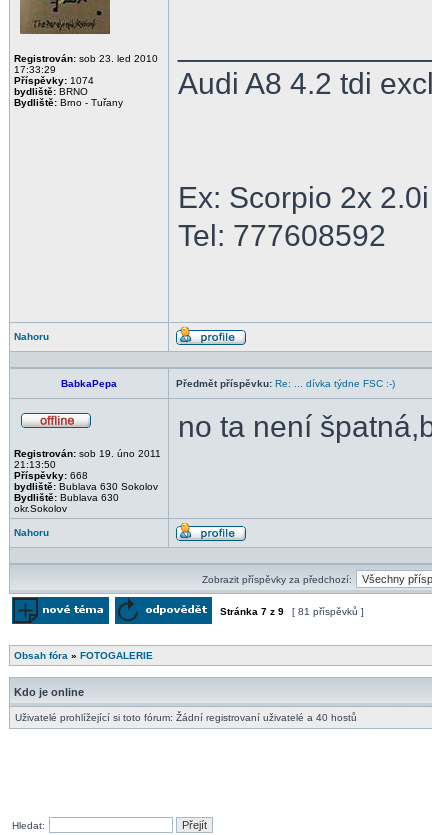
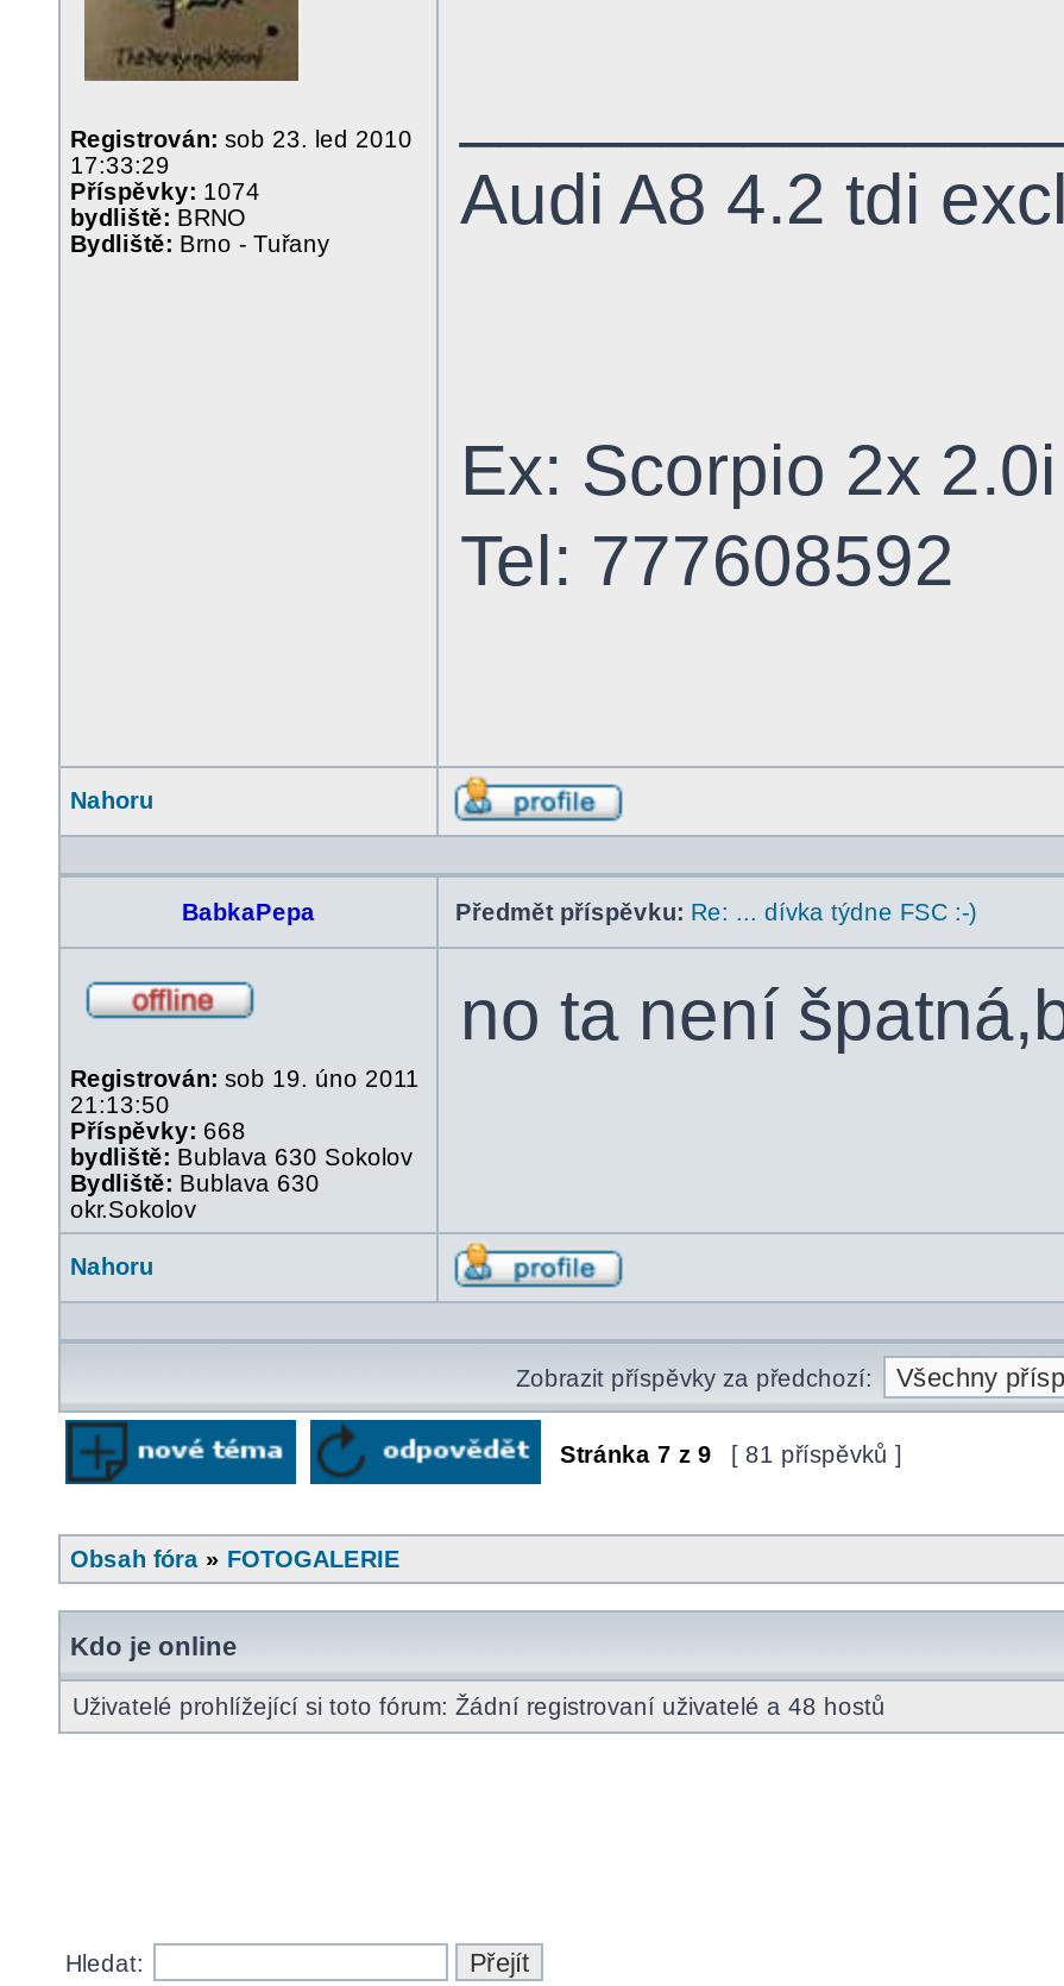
- Uživatelé prohlížející si toto fórum: Žádní registrovaní uživatelé a 40 hostů
+ Uživatelé prohlížející si toto fórum: Žádní registrovaní uživatelé a 48 hostů
